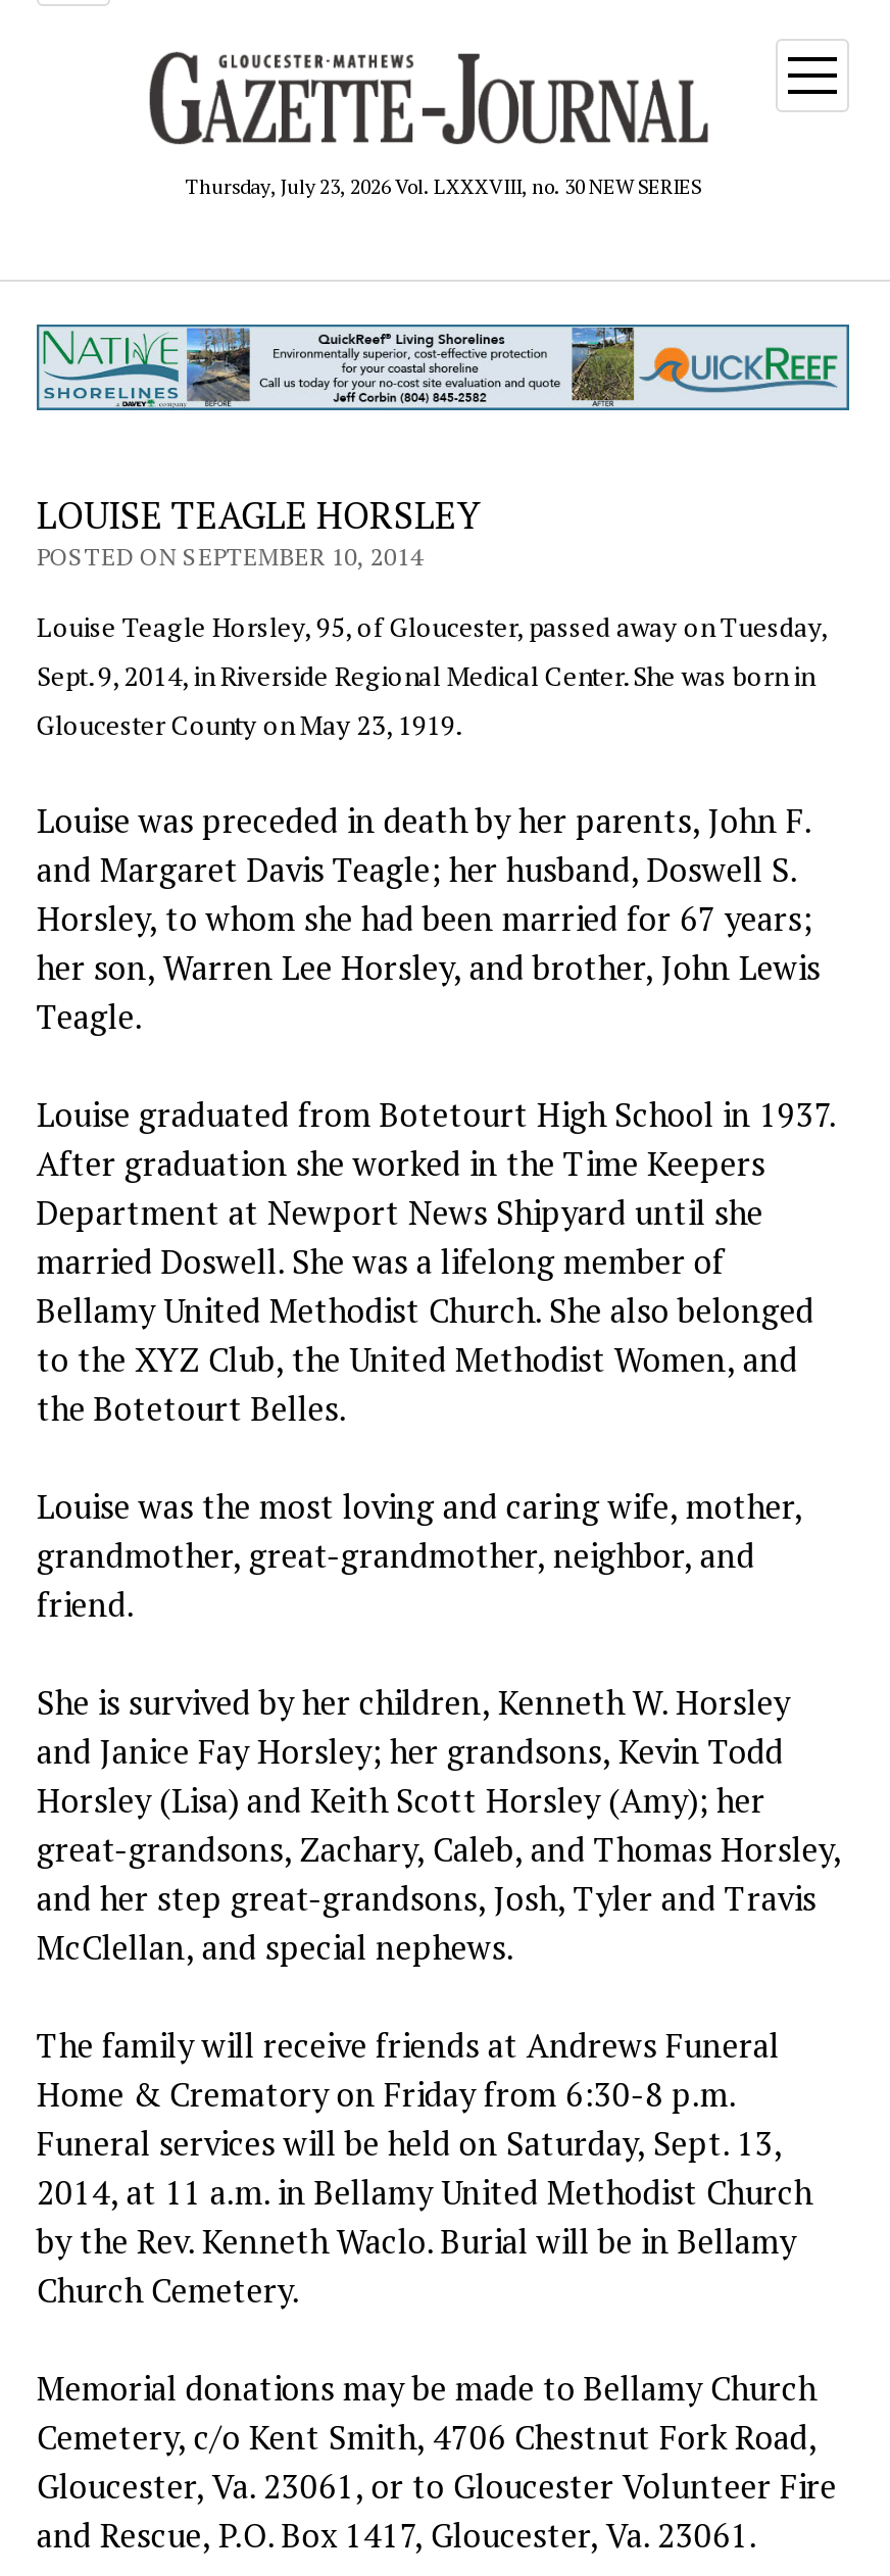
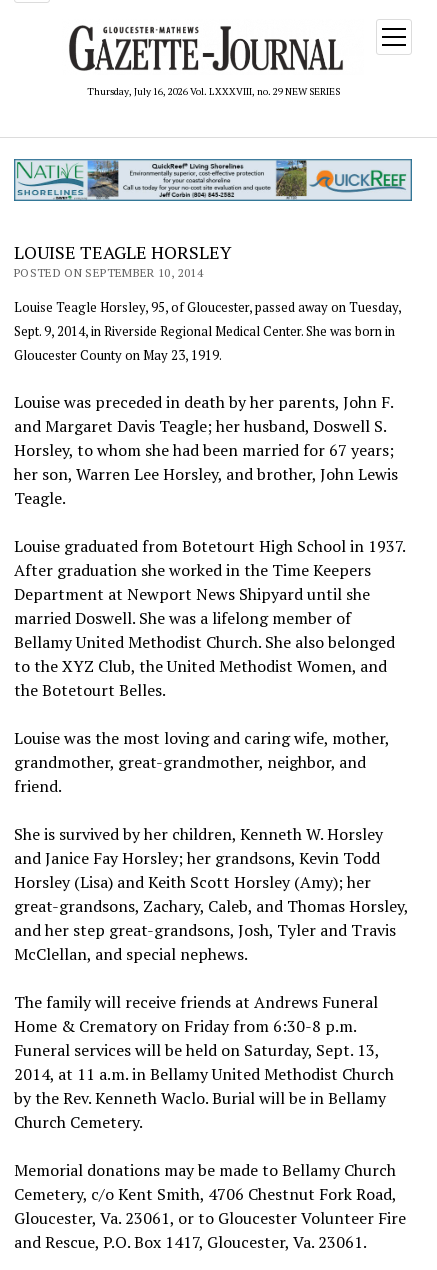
- Thursday, July 23, 2026 Vol. LXXXVIII, no. 30 NEW SERIES
+ Thursday, July 16, 2026 Vol. LXXXVIII, no. 29 NEW SERIES
